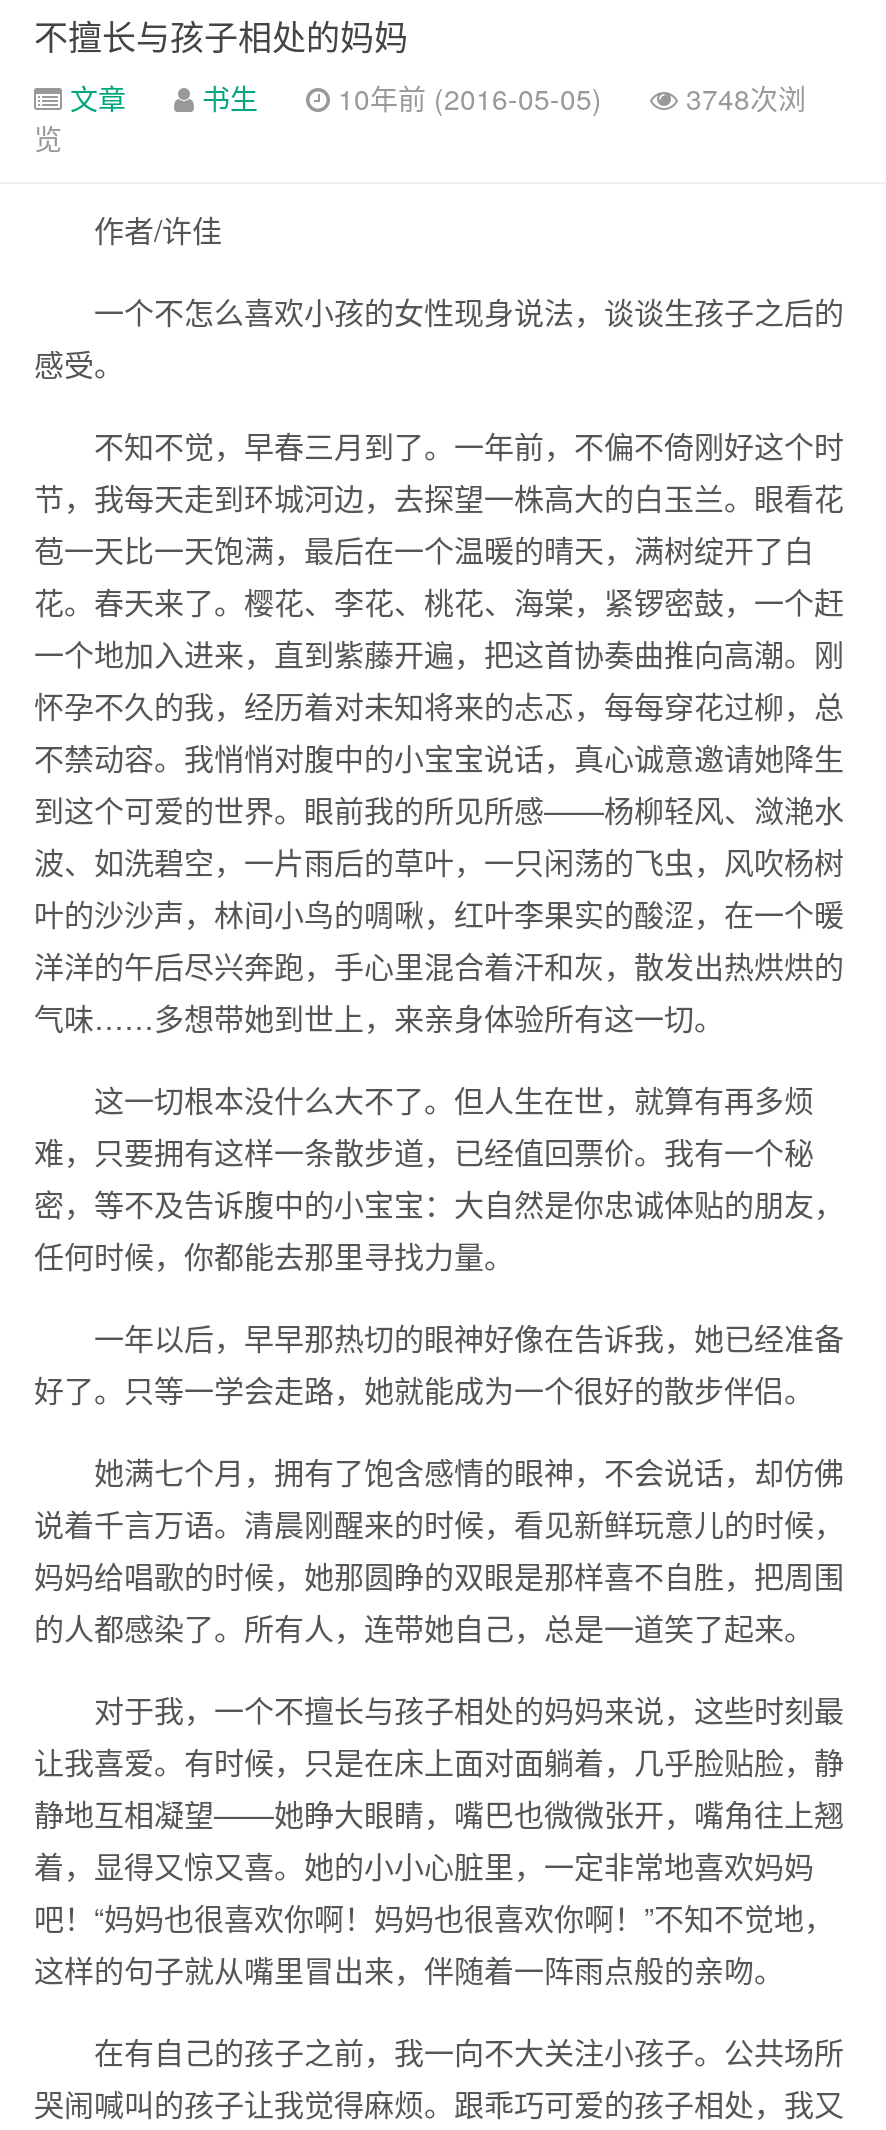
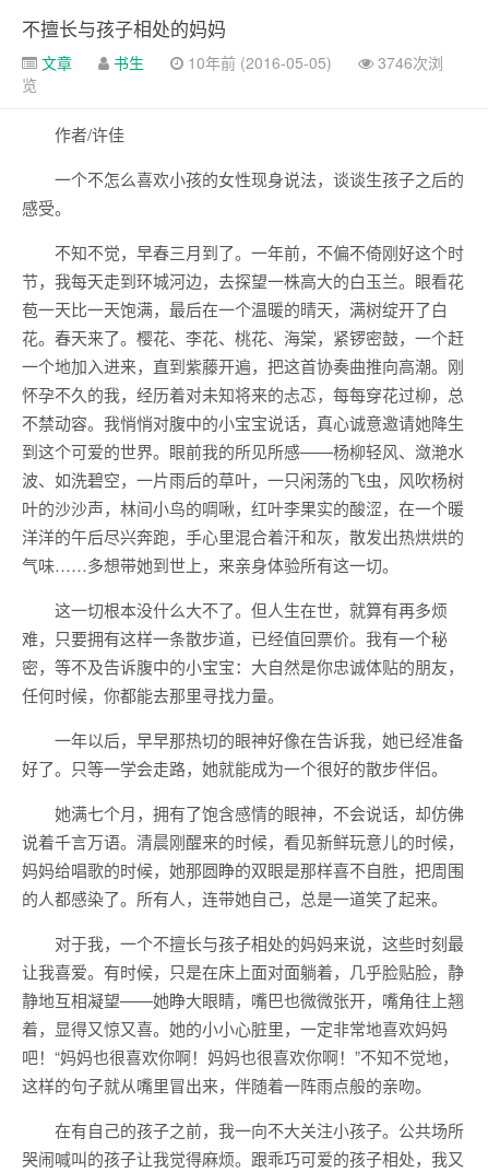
- 文章 书生 10年前 (2016-05-05) 3748次浏
+ 文章 书生 10年前 (2016-05-05) 3746次浏
